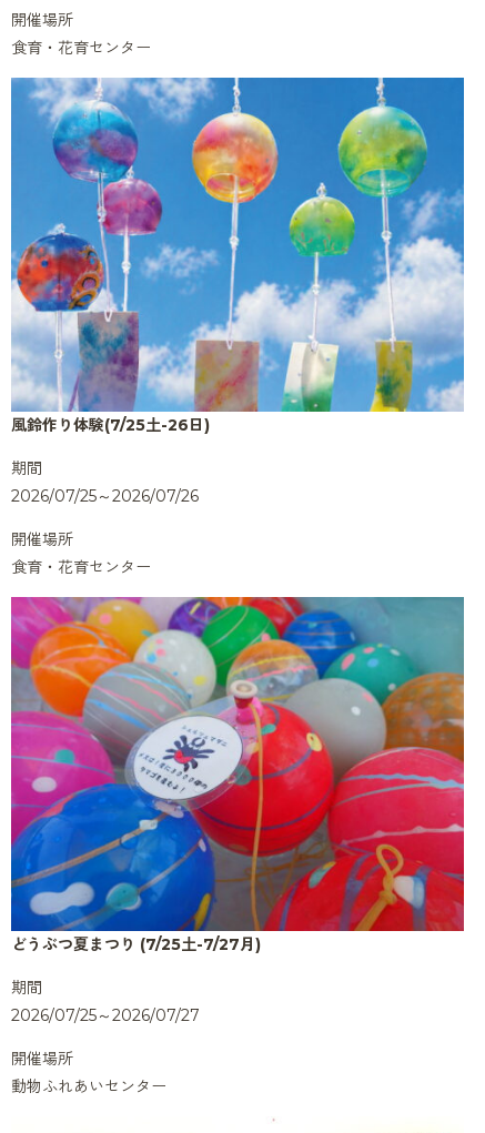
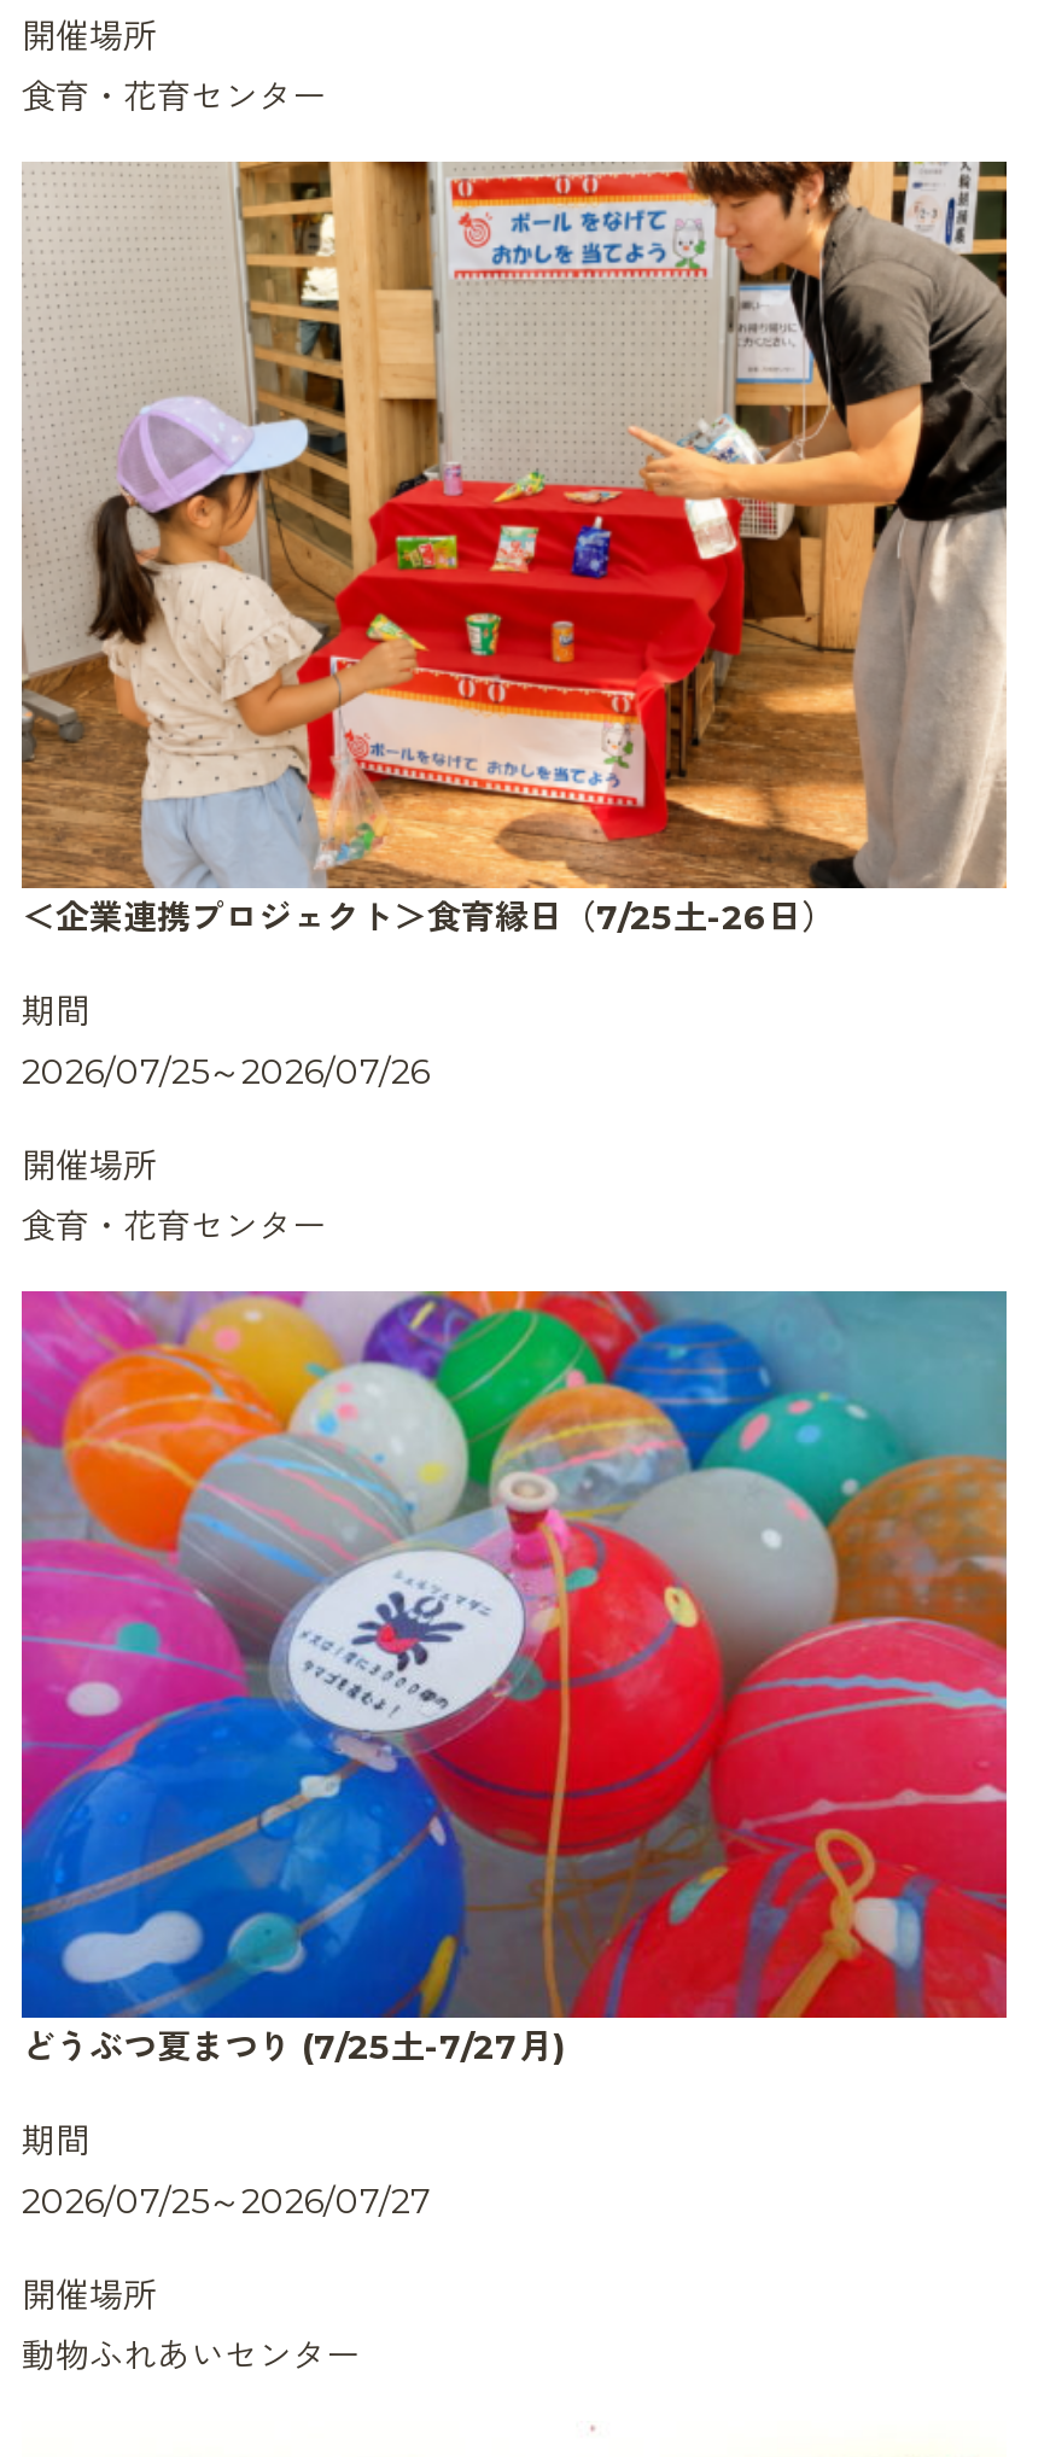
- [image]
- 風鈴作り体験(7/25土-26日)
+ [image]
+ ＜企業連携プロジェクト＞食育縁日（7/25土-26日）
